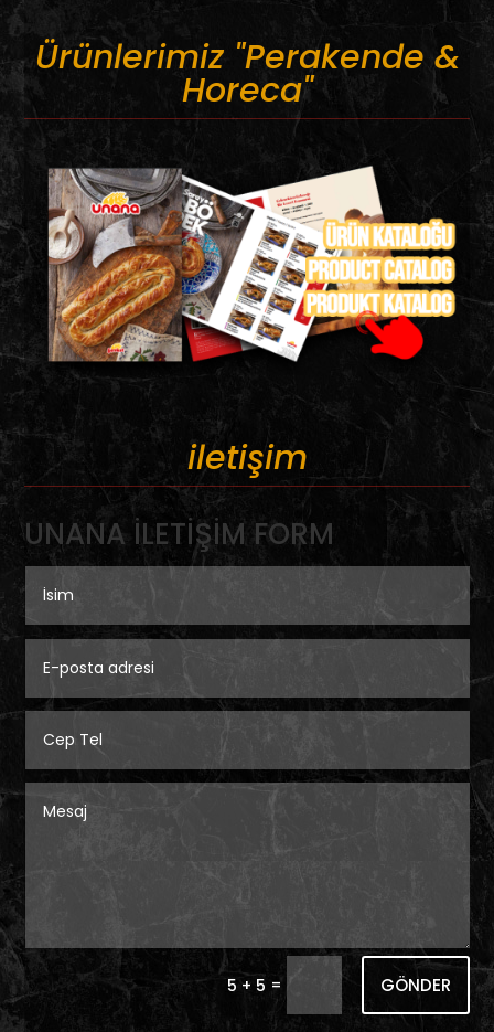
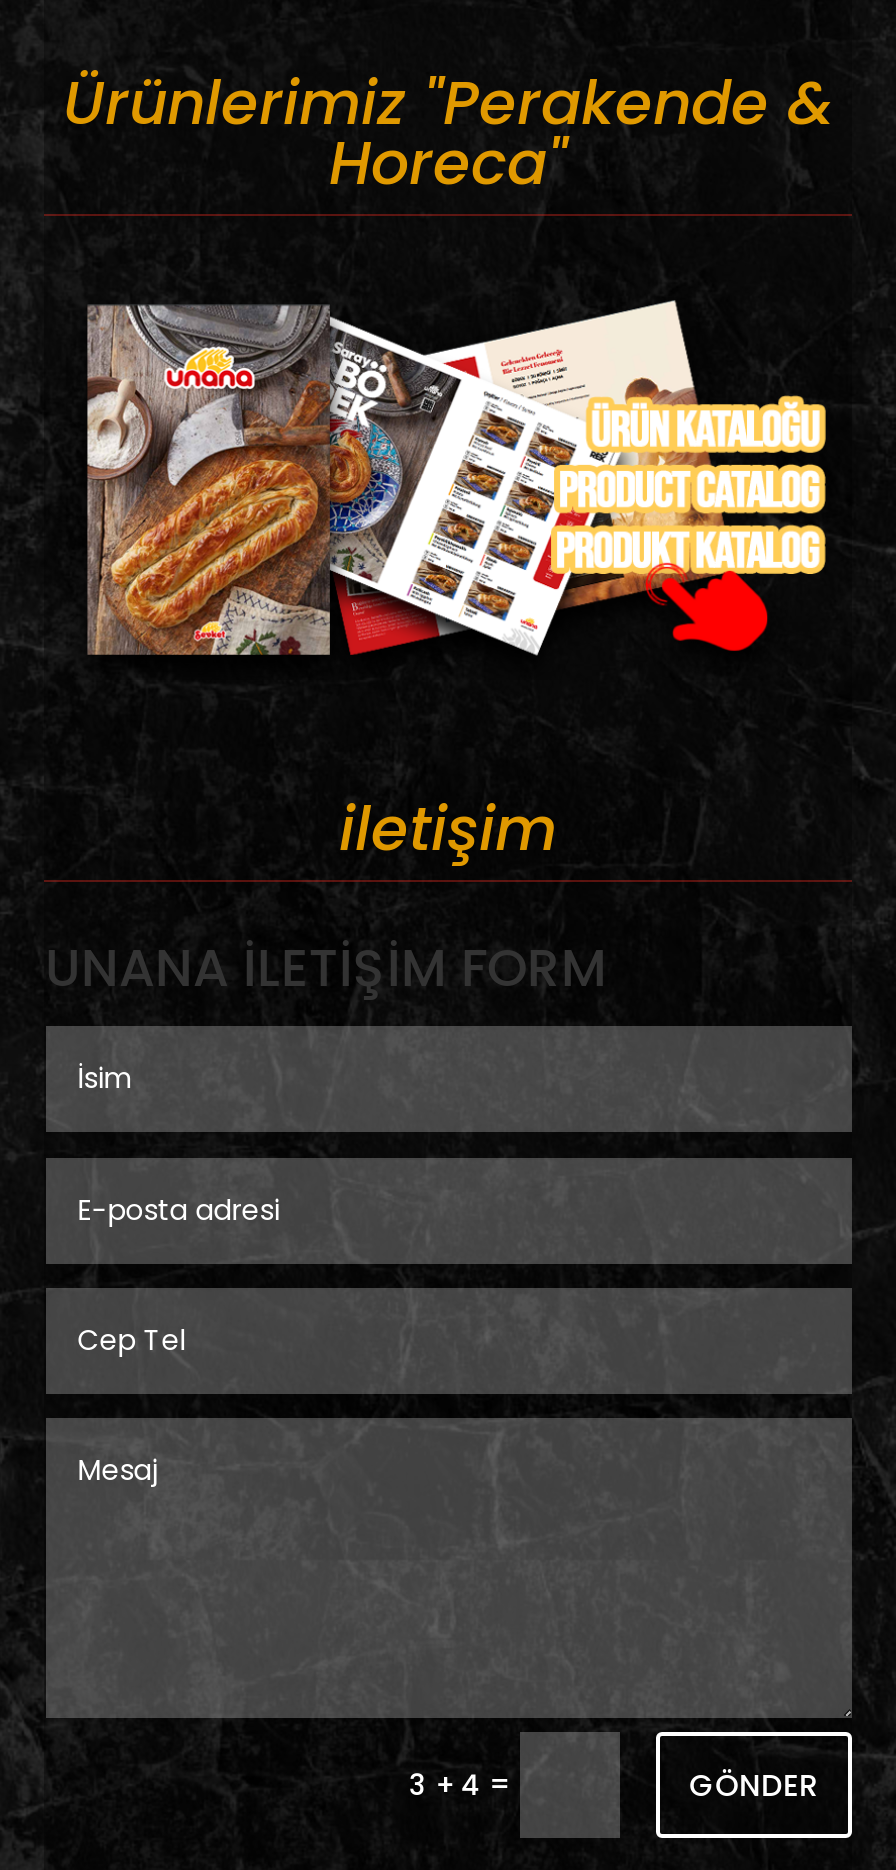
- 5 + 5 =
+ 3 + 4 =
